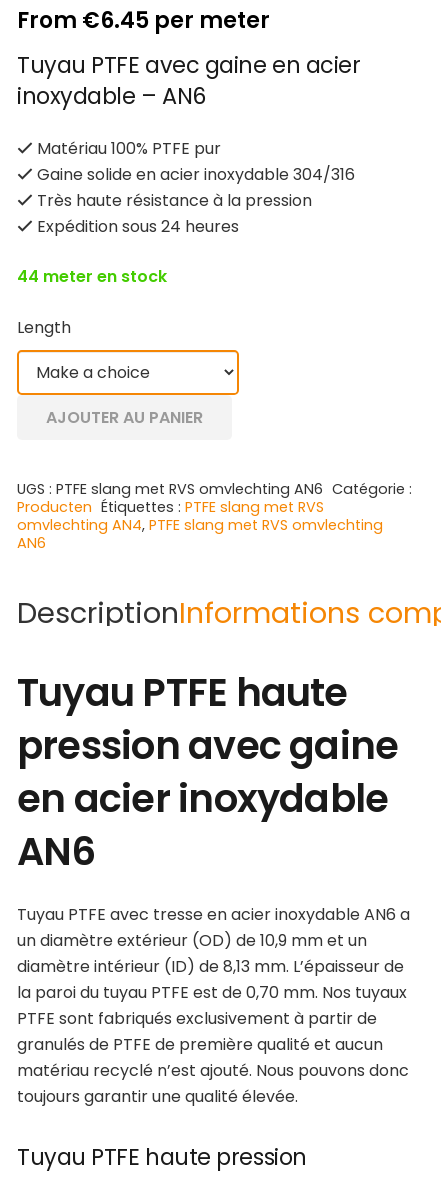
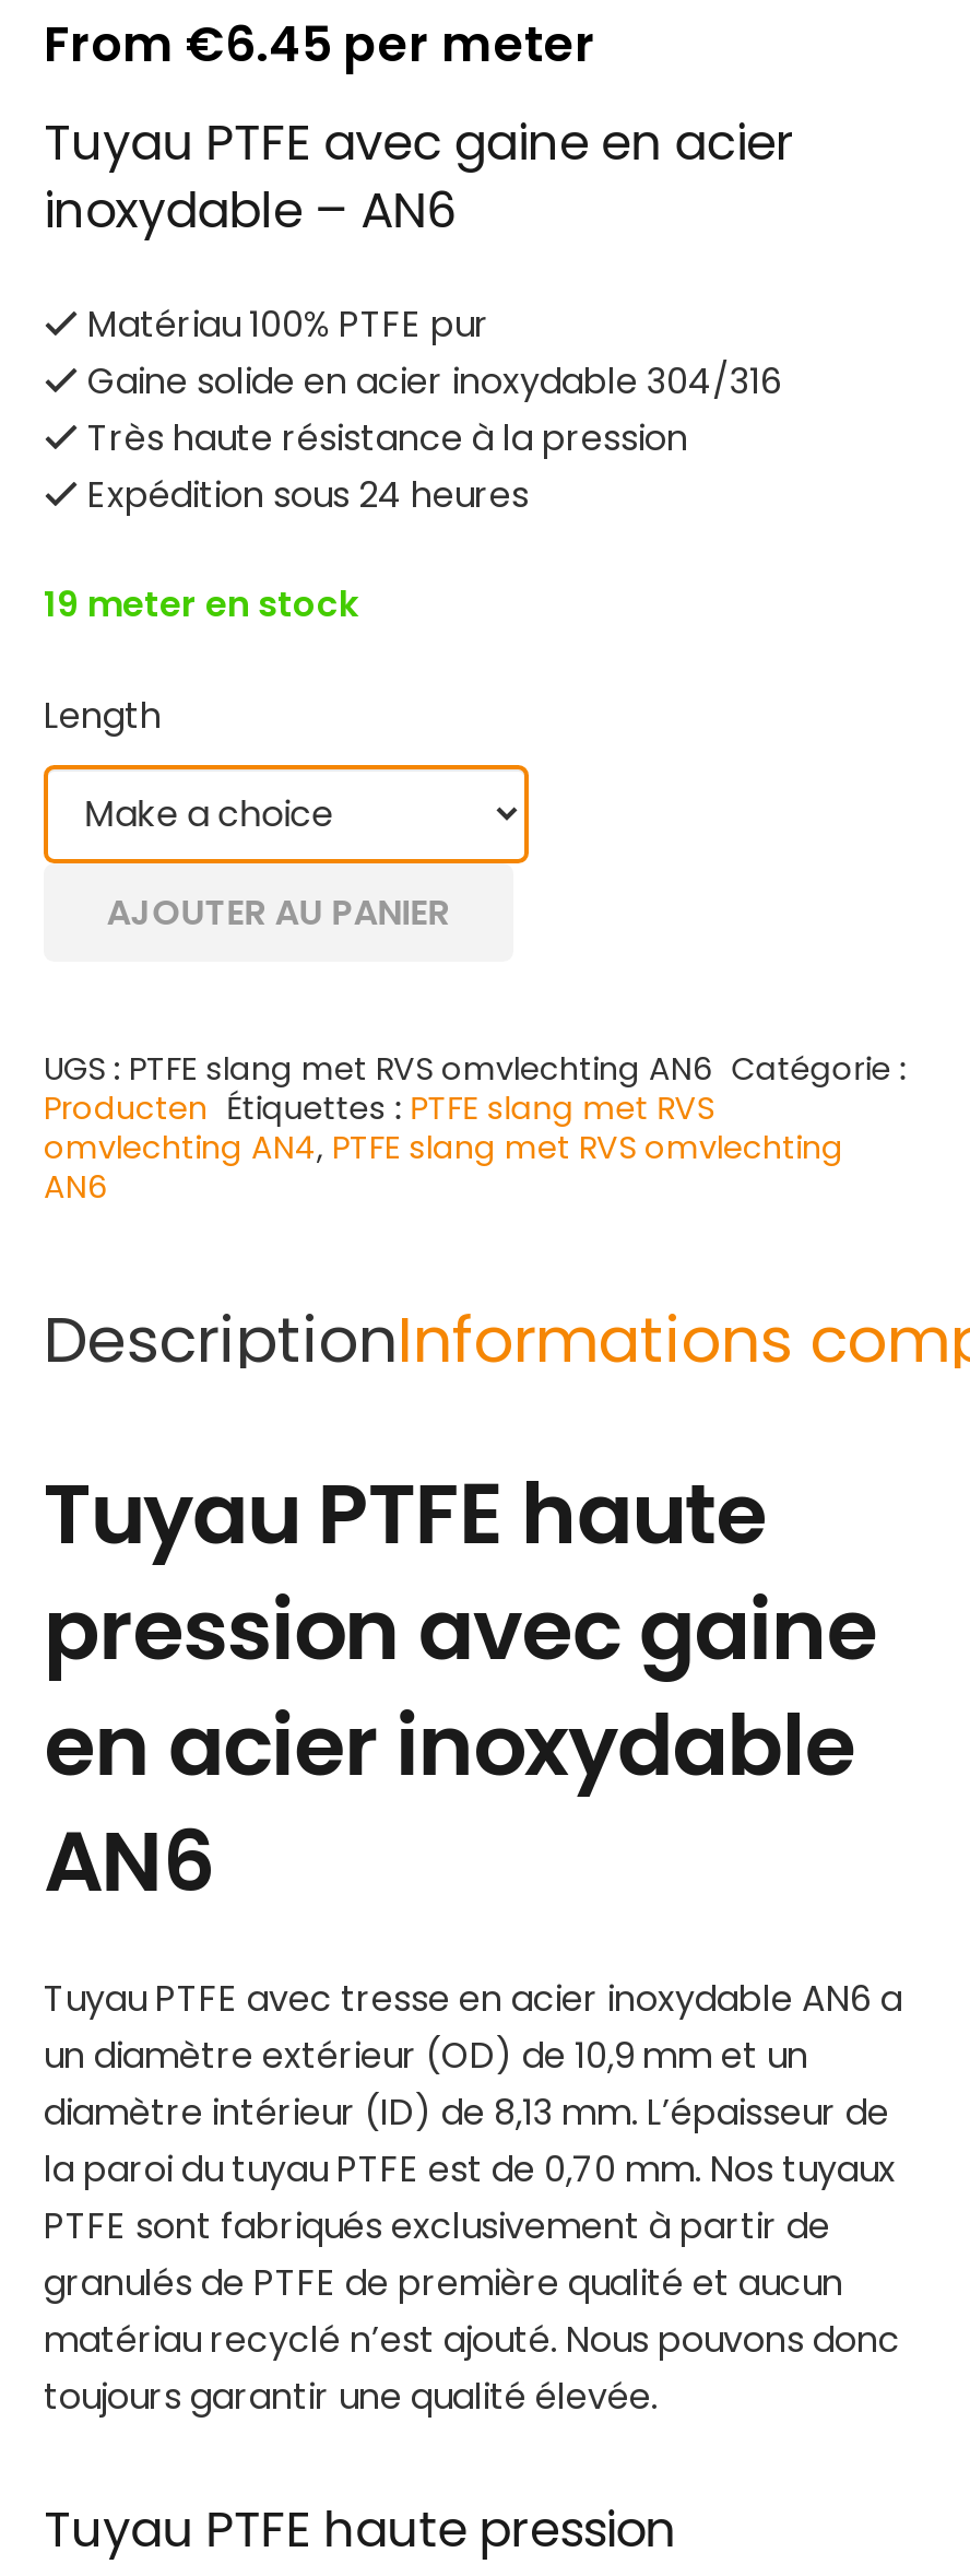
- 44 meter en stock
+ 19 meter en stock
